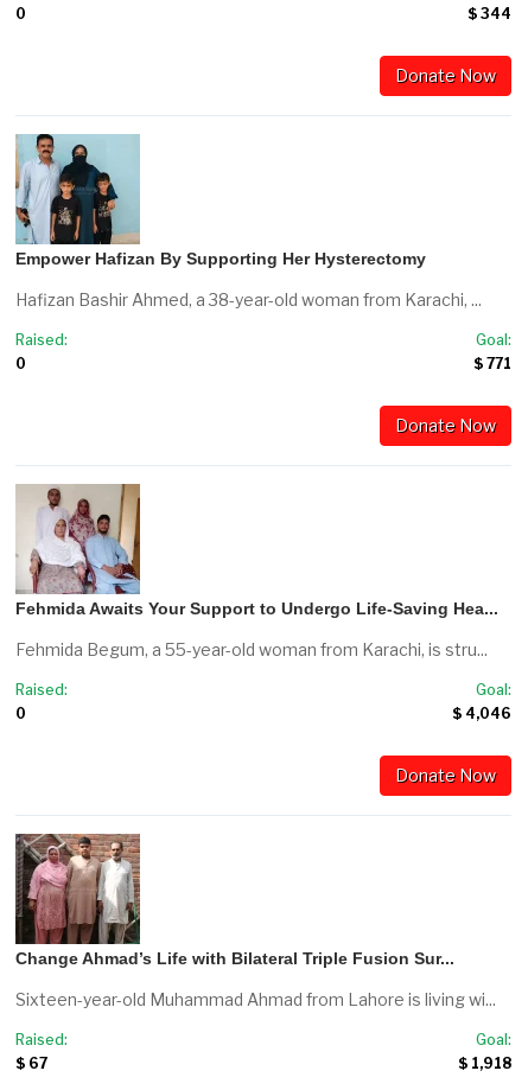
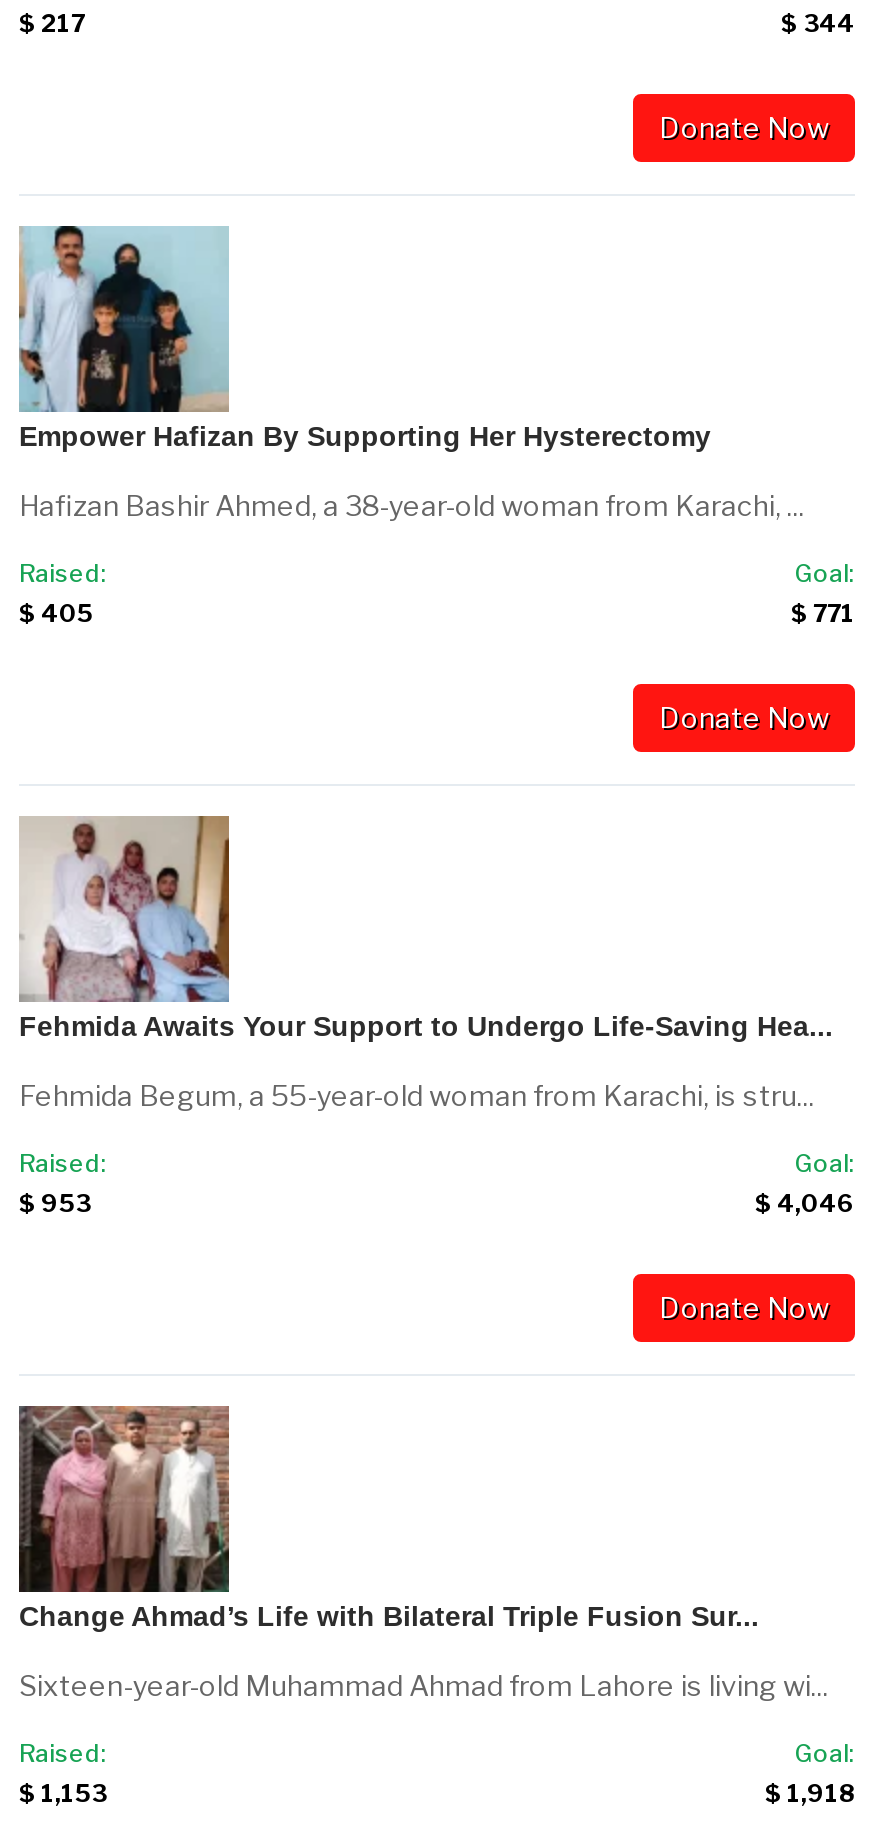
- 0
+ $ 217

- 0
+ $ 405

- 0
+ $ 953

- $ 67
+ $ 1,153
